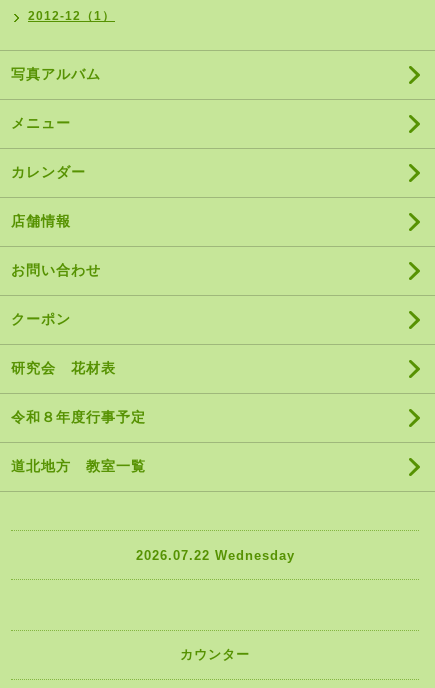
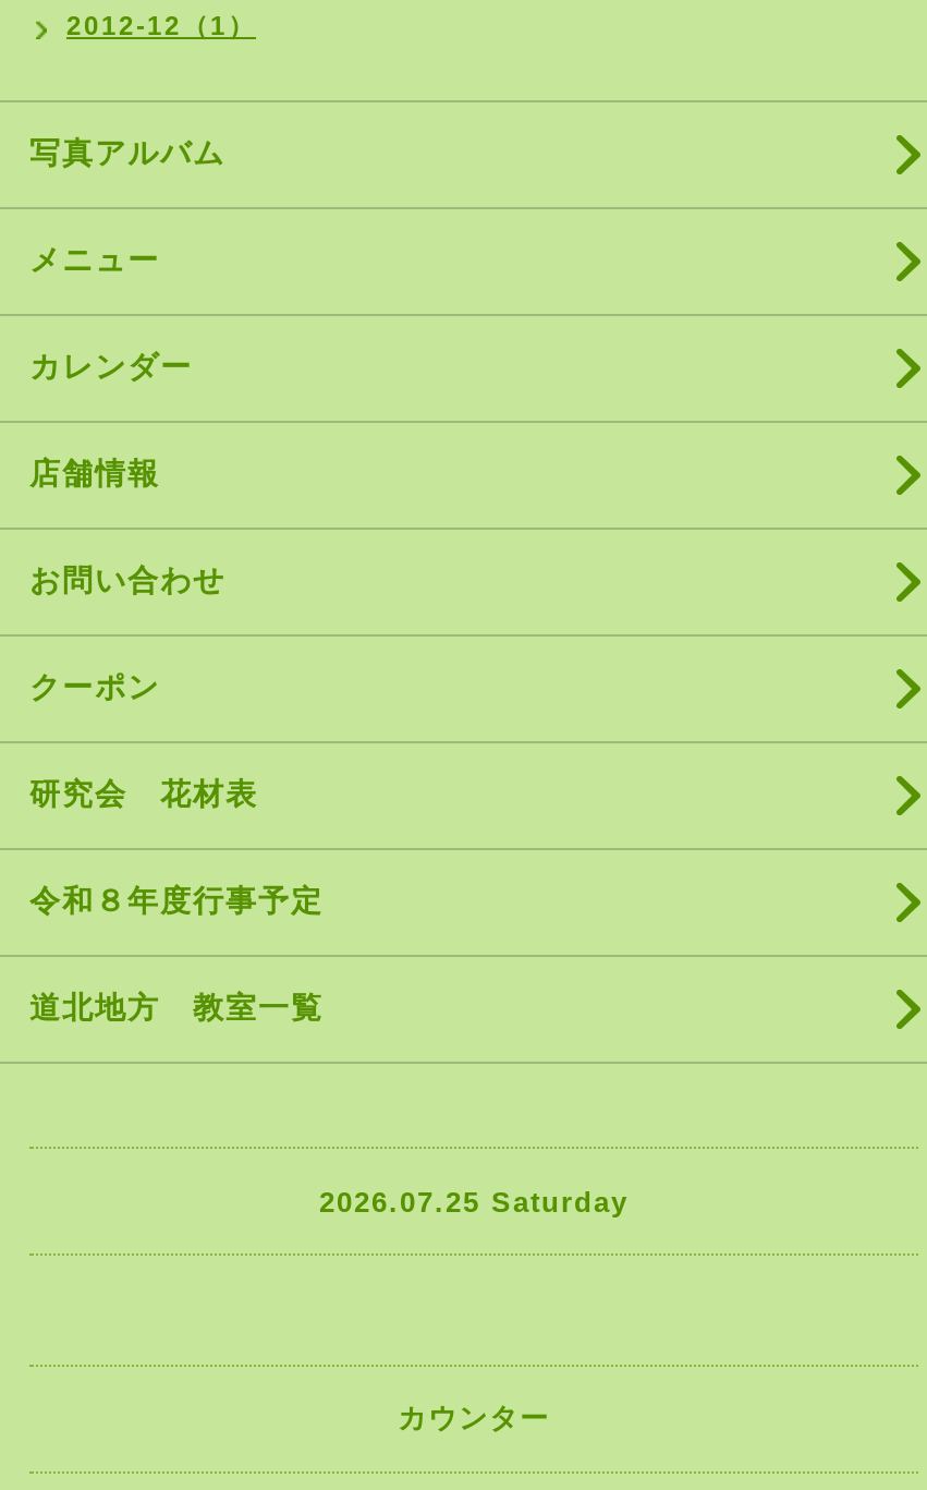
- 2026.07.22 Wednesday
+ 2026.07.25 Saturday
